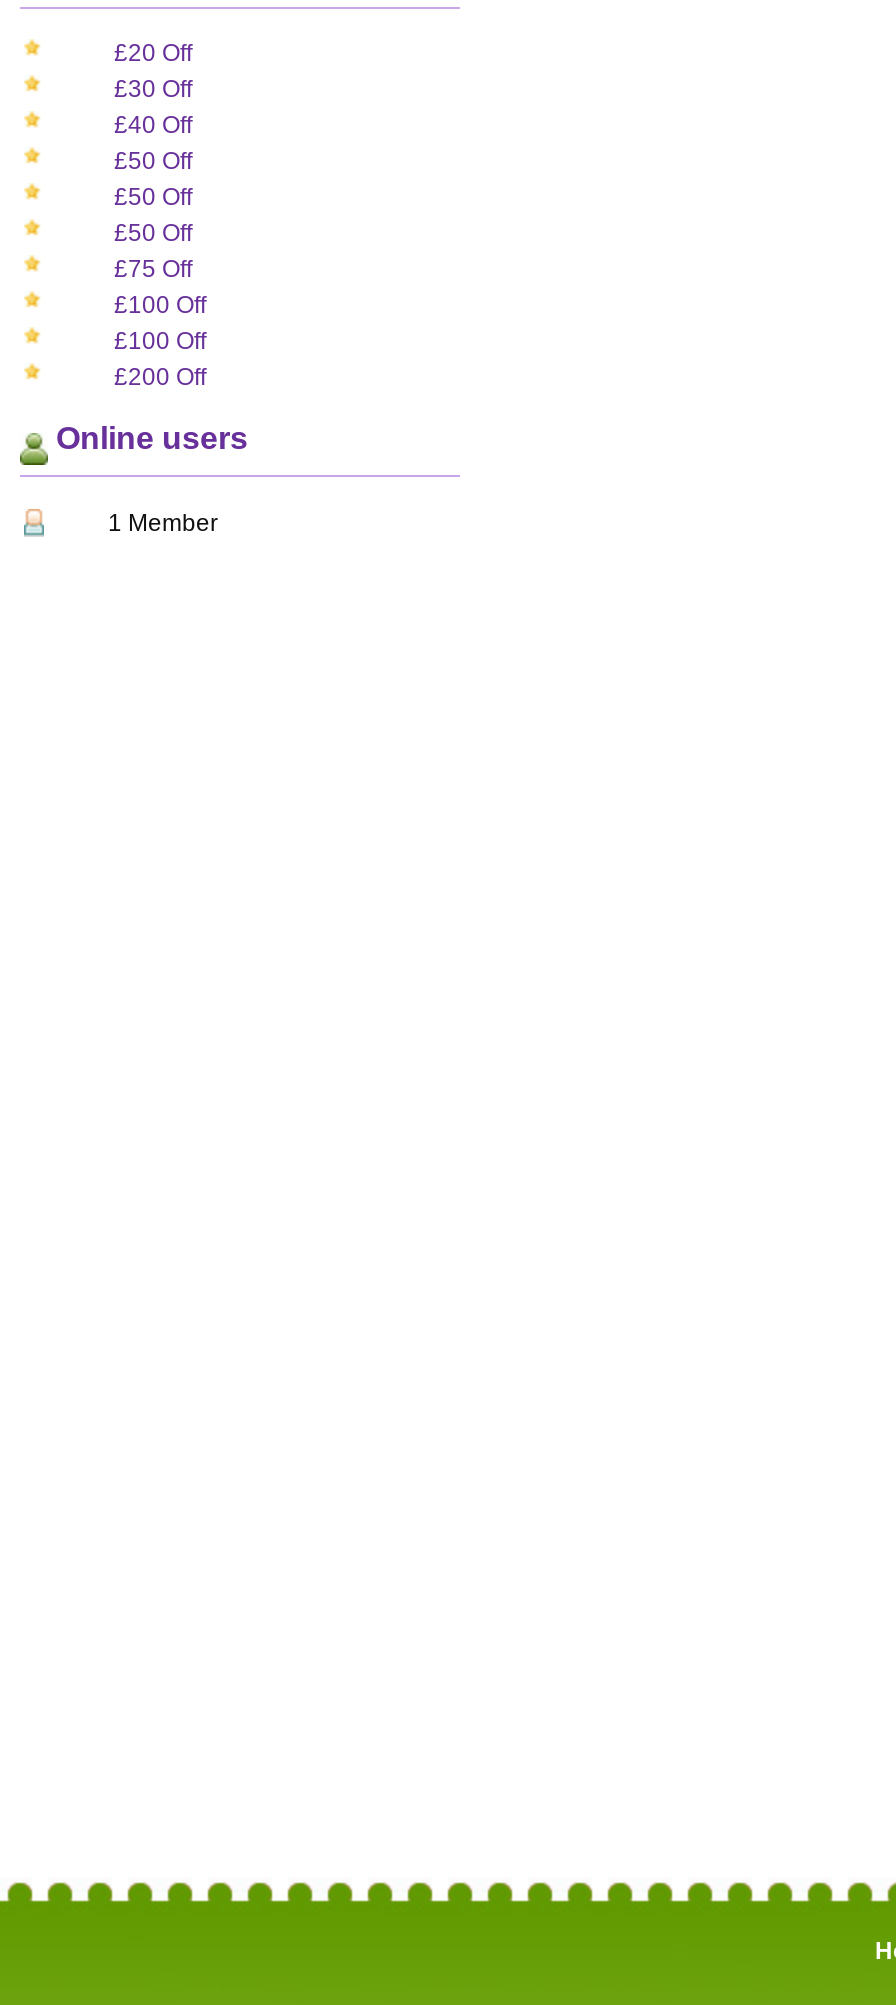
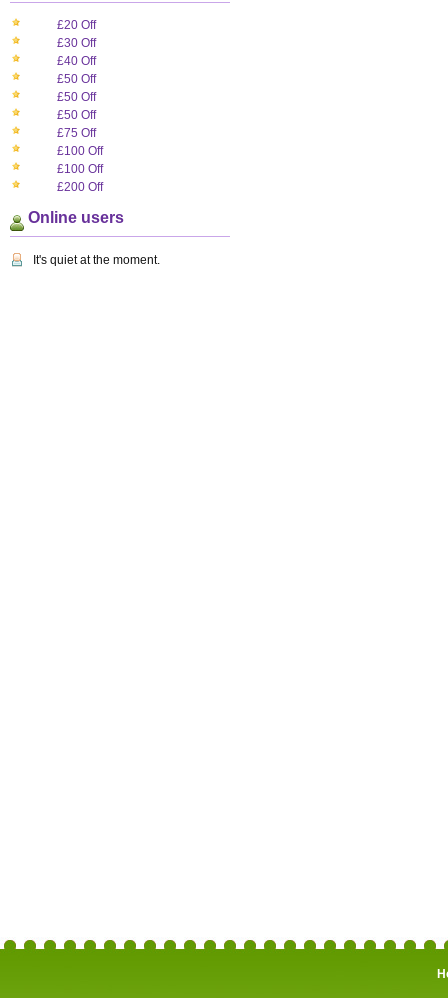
- 1 Member
+ It's quiet at the moment.
